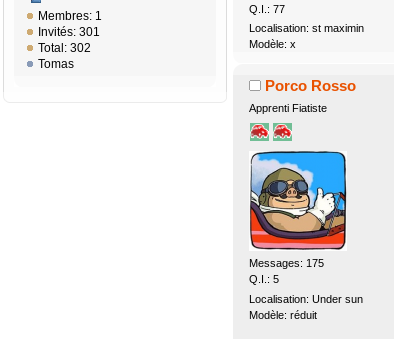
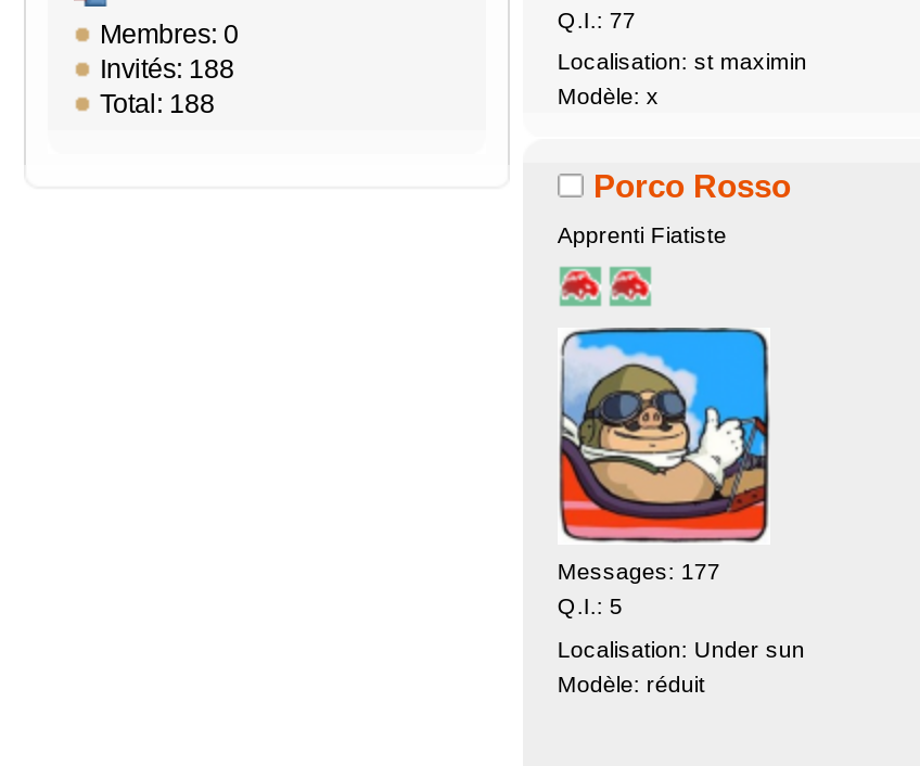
- Membres: 1
- Invités: 301
- Total: 302
- Tomas
+ Membres: 0
+ Invités: 188
+ Total: 188

- Messages: 175
+ Messages: 177
